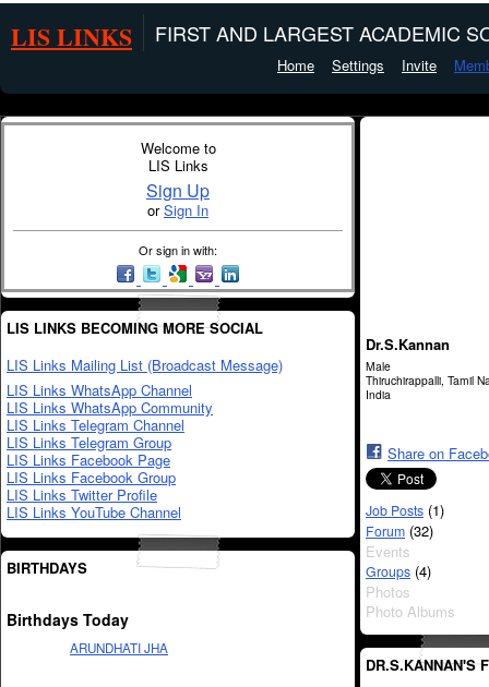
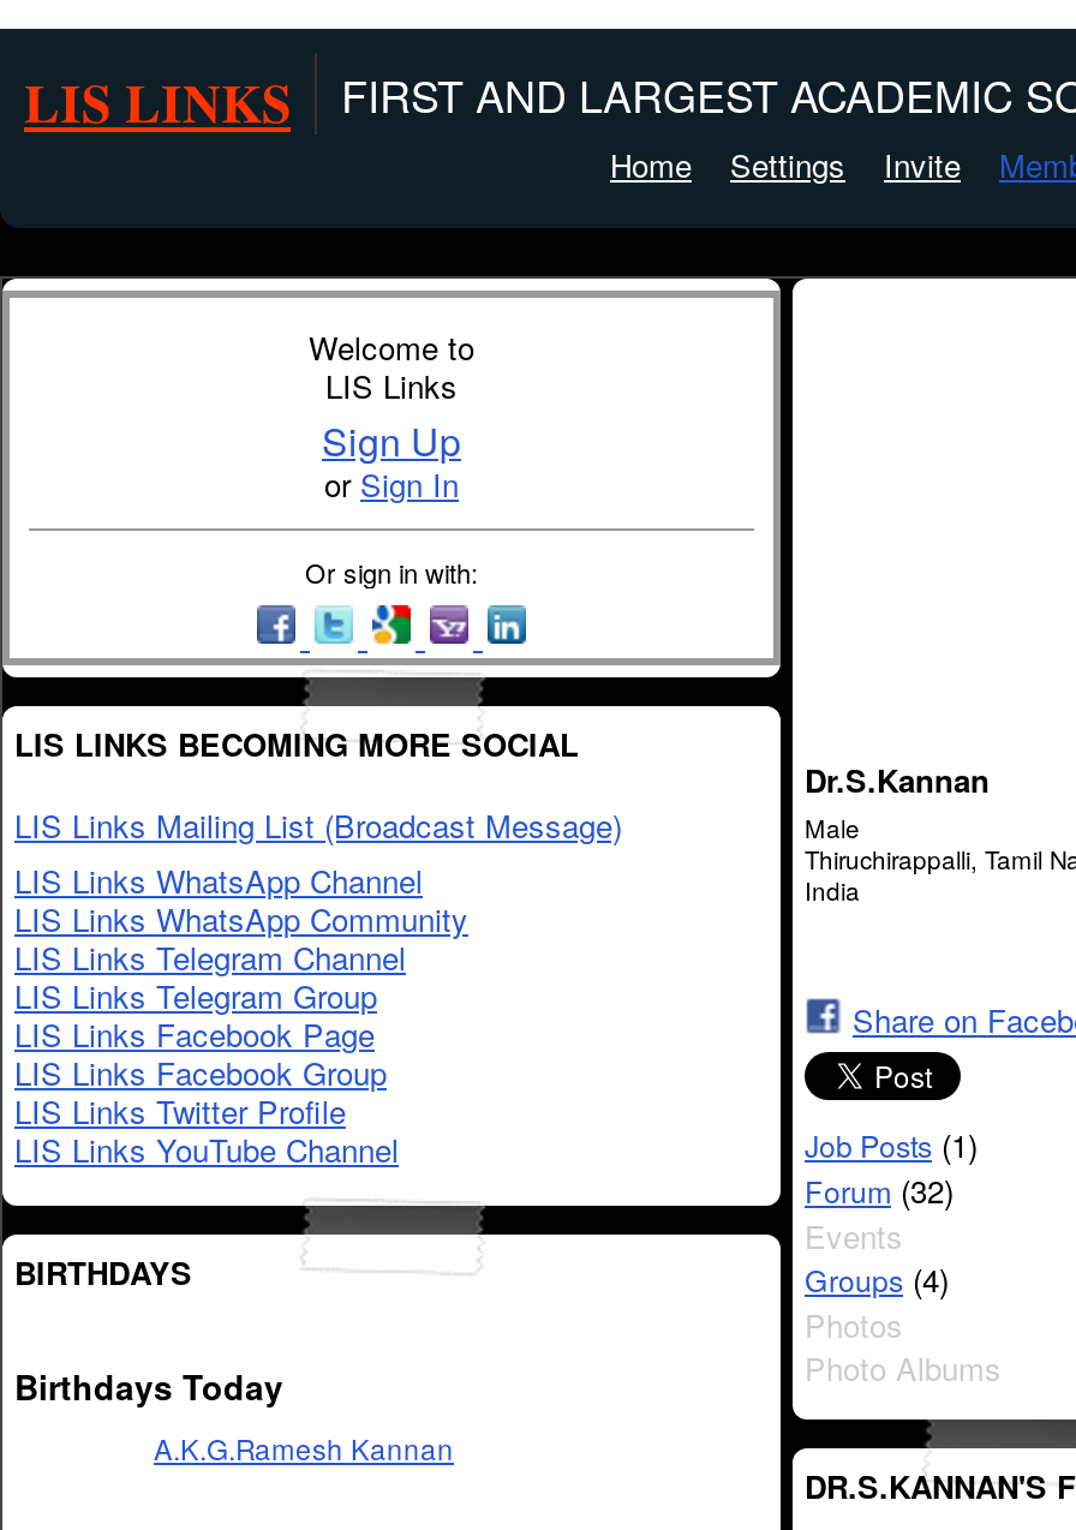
- ARUNDHATI JHA
+ A.K.G.Ramesh Kannan
